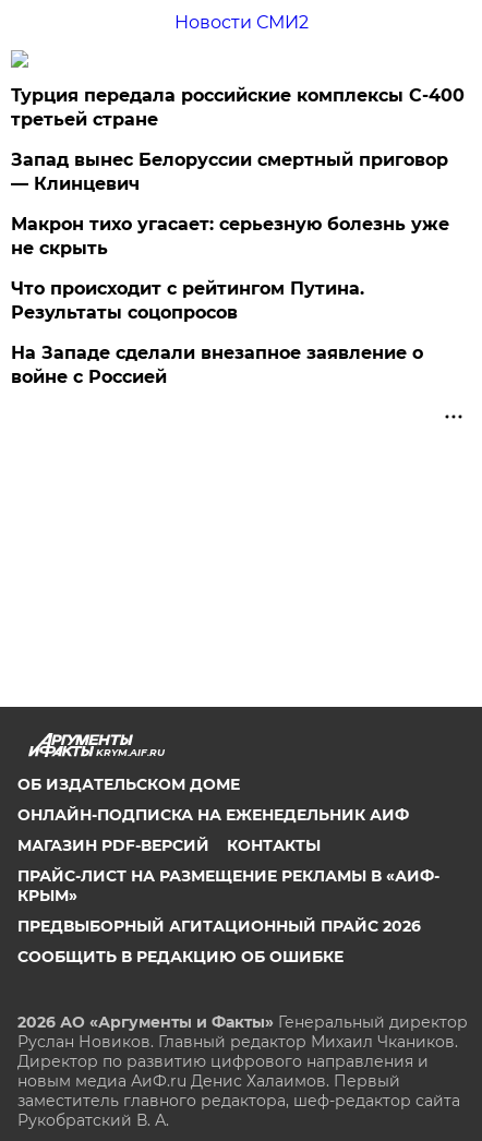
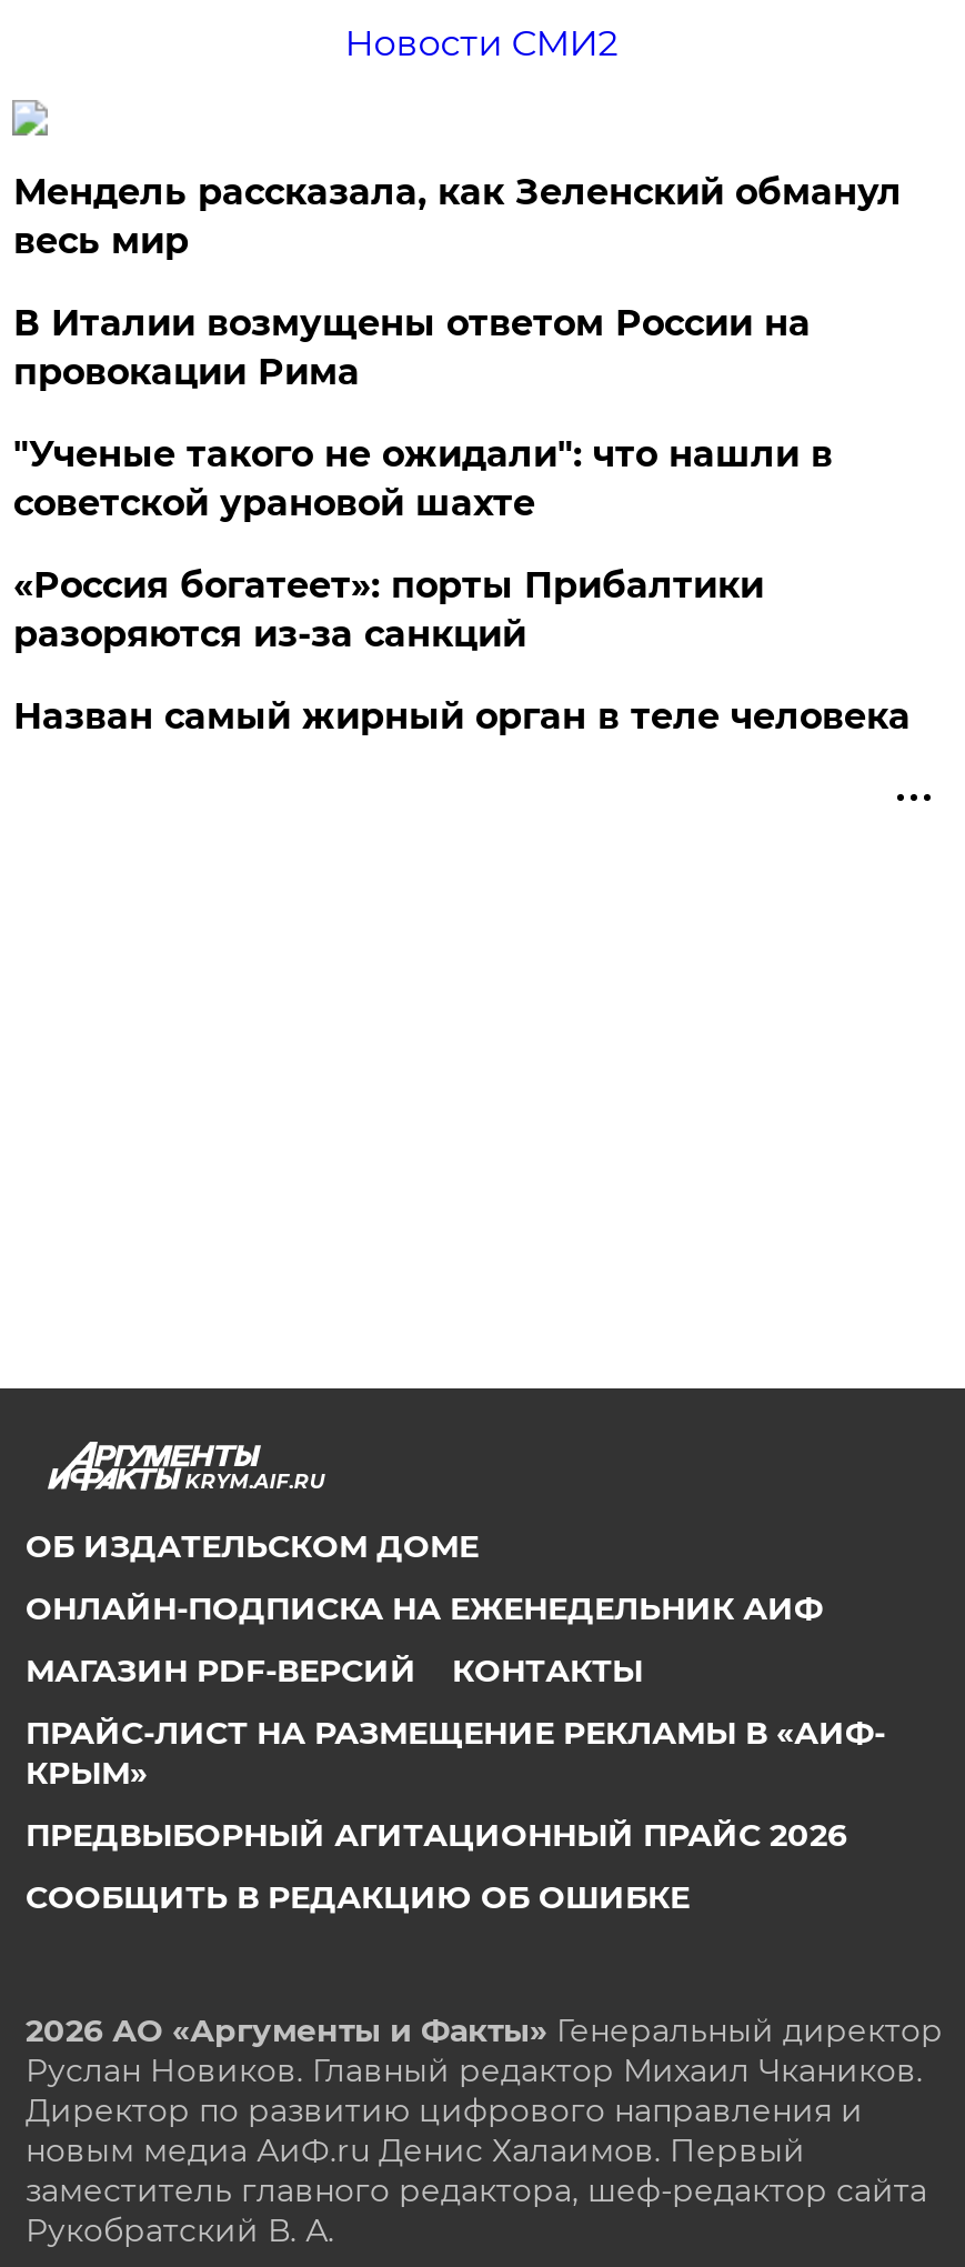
- Турция передала российские комплексы С-400
- третьей стране
+ Мендель рассказала, как Зеленский обманул
+ весь мир

- Запад вынес Белоруссии смертный приговор
- — Клинцевич
+ В Италии возмущены ответом России на
+ провокации Рима

- Макрон тихо угасает: серьезную болезнь уже
- не скрыть
+ "Ученые такого не ожидали": что нашли в
+ советской урановой шахте

- Что происходит с рейтингом Путина.
- Результаты соцопросов
+ «Россия богатеет»: порты Прибалтики
+ разоряются из-за санкций

- На Западе сделали внезапное заявление о
- войне с Россией
+ Назван самый жирный орган в теле человека
